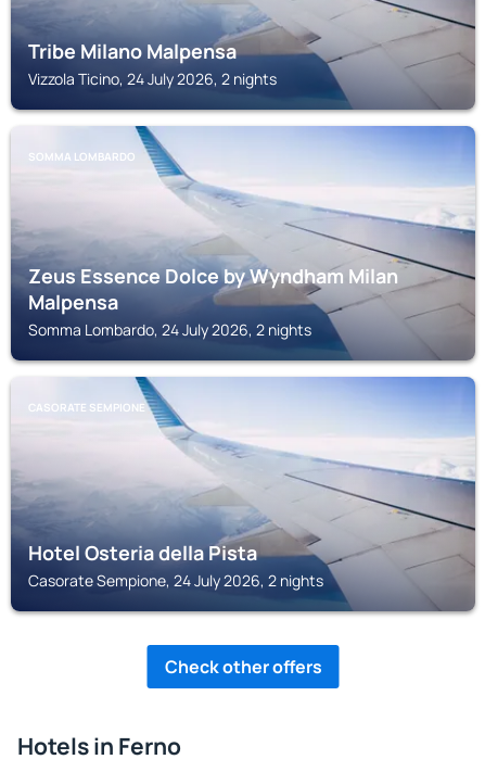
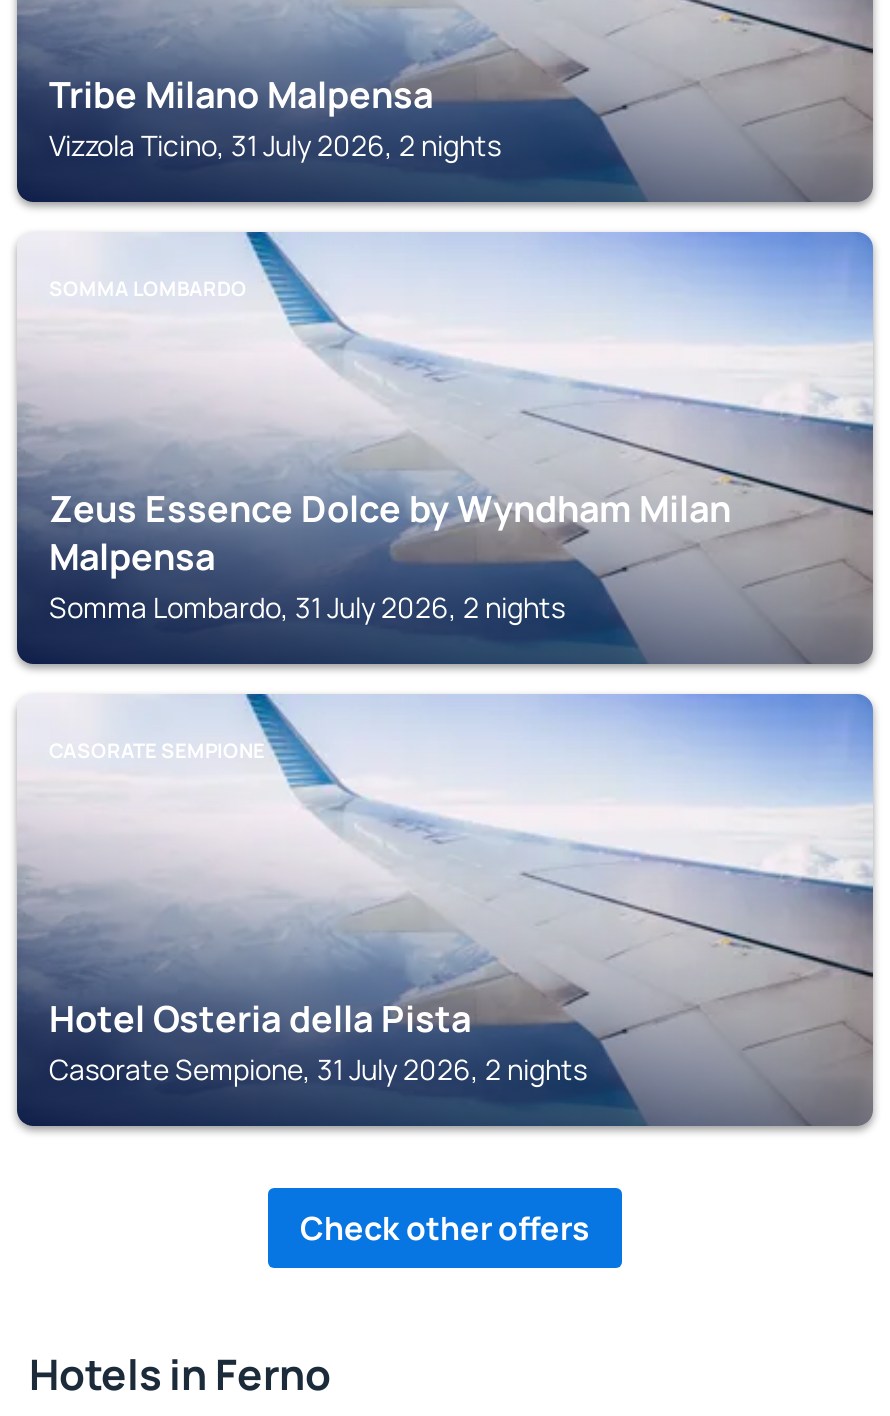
- Vizzola Ticino, 24 July 2026, 2 nights
+ Vizzola Ticino, 31 July 2026, 2 nights

- Somma Lombardo, 24 July 2026, 2 nights
+ Somma Lombardo, 31 July 2026, 2 nights

- Casorate Sempione, 24 July 2026, 2 nights
+ Casorate Sempione, 31 July 2026, 2 nights
